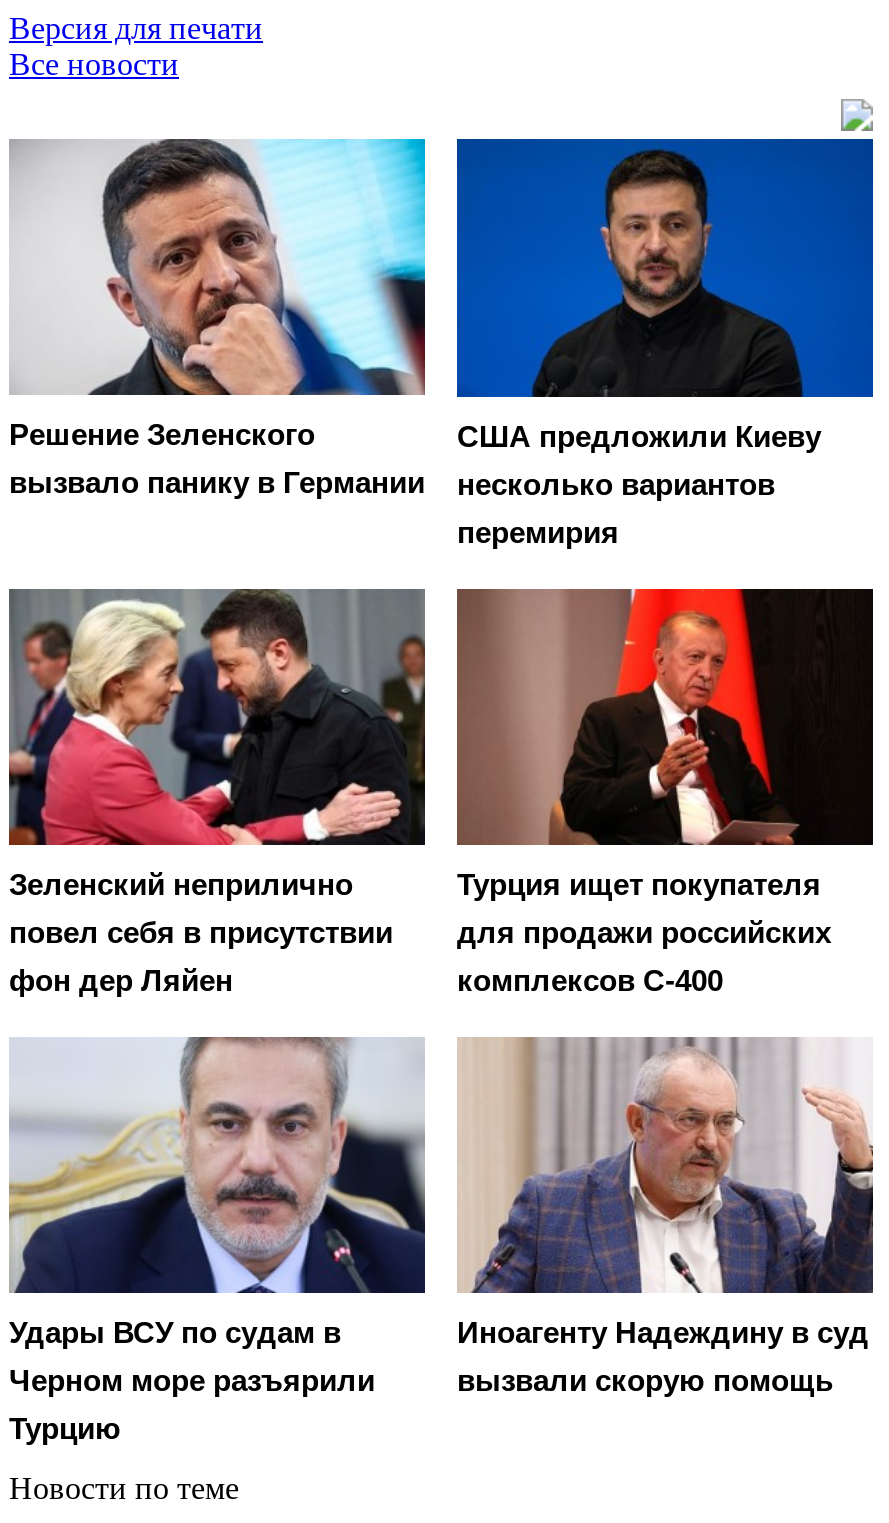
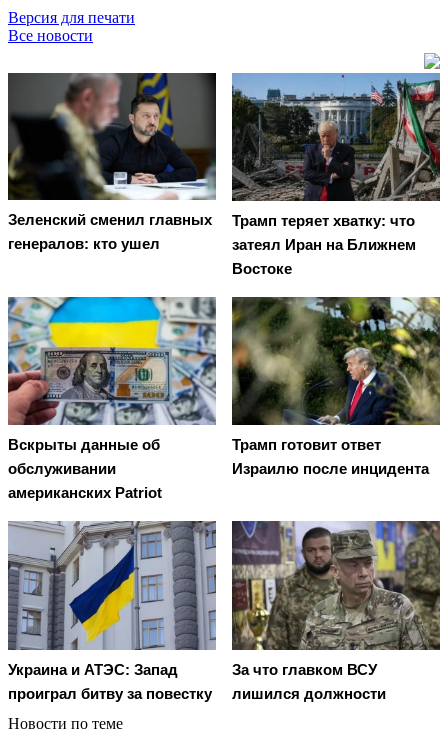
- [image]
- Решение Зеленского
- вызвало панику в Германии
+ [image]
+ Зеленский сменил главных
+ генералов: кто ушел

- [image]
- США предложили Киеву
- несколько вариантов
- перемирия
+ [image]
+ Трамп теряет хватку: что
+ затеял Иран на Ближнем
+ Востоке

- [image]
- Зеленский неприлично
- повел cебя в присутствии
- фон дер Ляйен
+ [image]
+ Вскрыты данные об
+ обслуживании
+ американских Patriot

- [image]
- Турция ищет покупателя
- для продажи российских
- комплексов С-400
+ [image]
+ Трамп готовит ответ
+ Израилю после инцидента

- [image]
- Удары ВСУ по судам в
- Черном море разъярили
- Турцию
+ [image]
+ Украина и АТЭС: Запад
+ проиграл битву за повестку

- [image]
- Иноагенту Надеждину в суд
- вызвали скорую помощь
+ [image]
+ За что главком ВСУ
+ лишился должности
